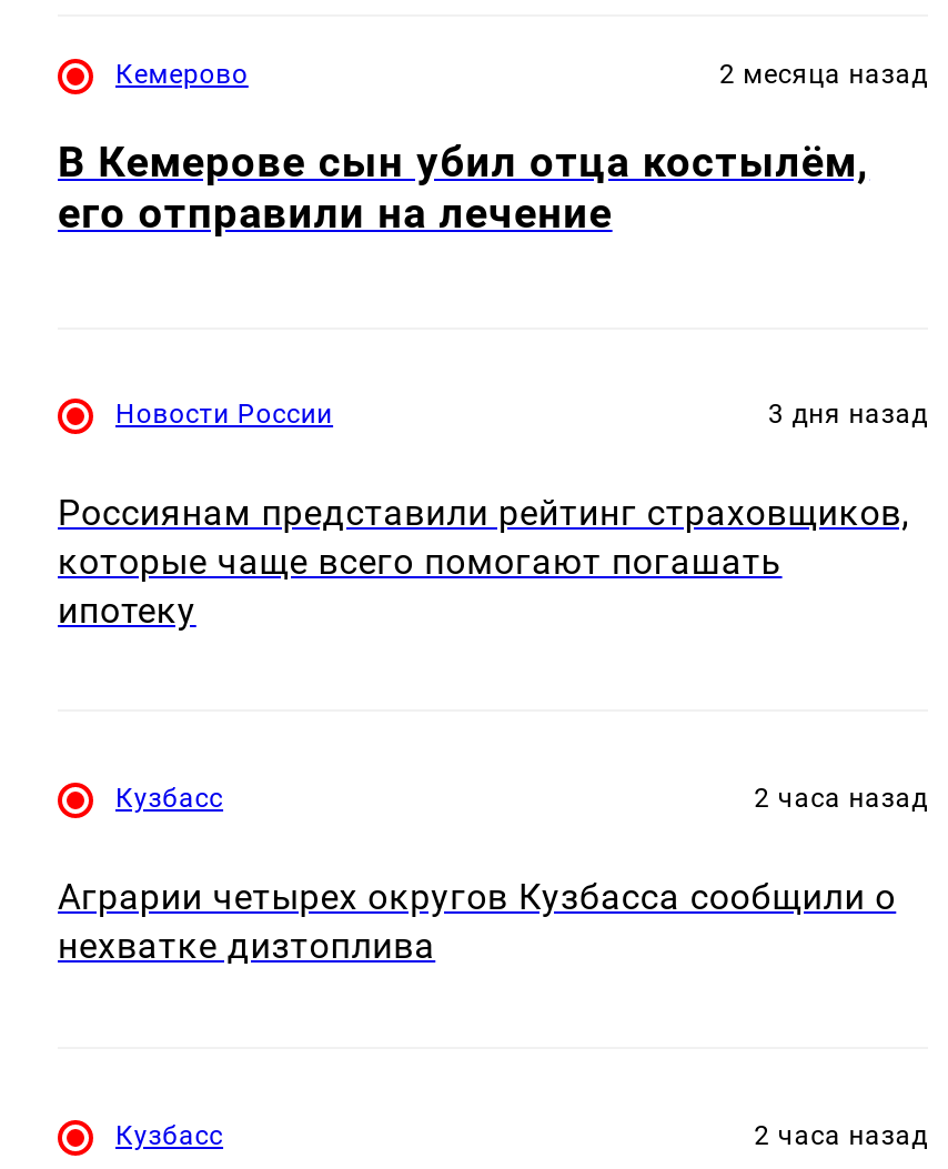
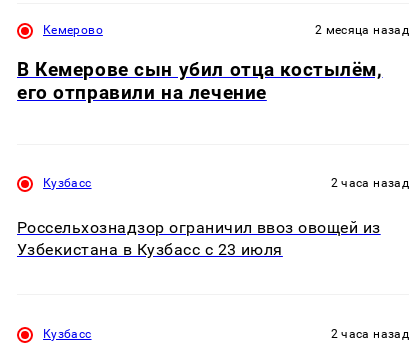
- Новости России
- 3 дня назад
- Россиянам представили рейтинг страховщиков,
- которые чаще всего помогают погашать
- ипотеку

- Аграрии четырех округов Кузбасса сообщили о
- нехватке дизтоплива
+ Россельхознадзор ограничил ввоз овощей из
+ Узбекистана в Кузбасс с 23 июля
